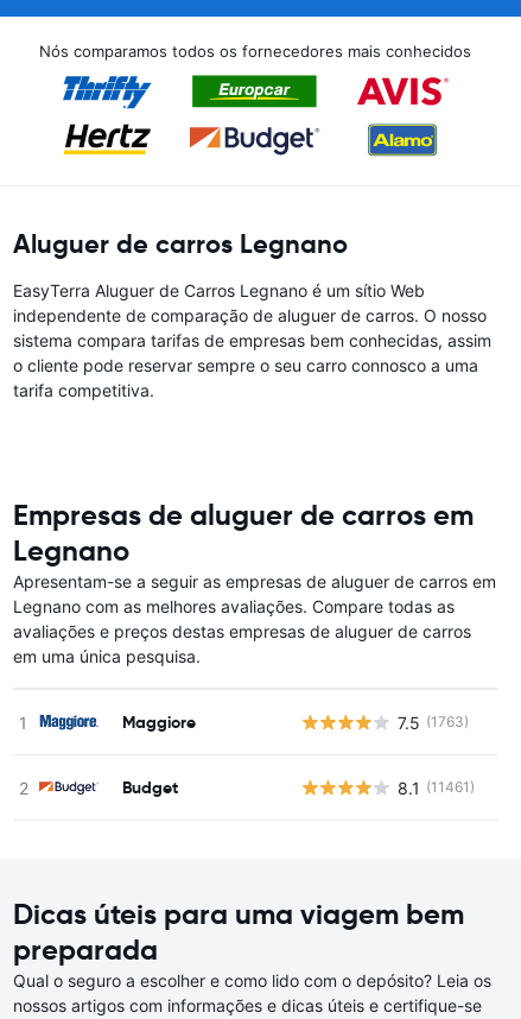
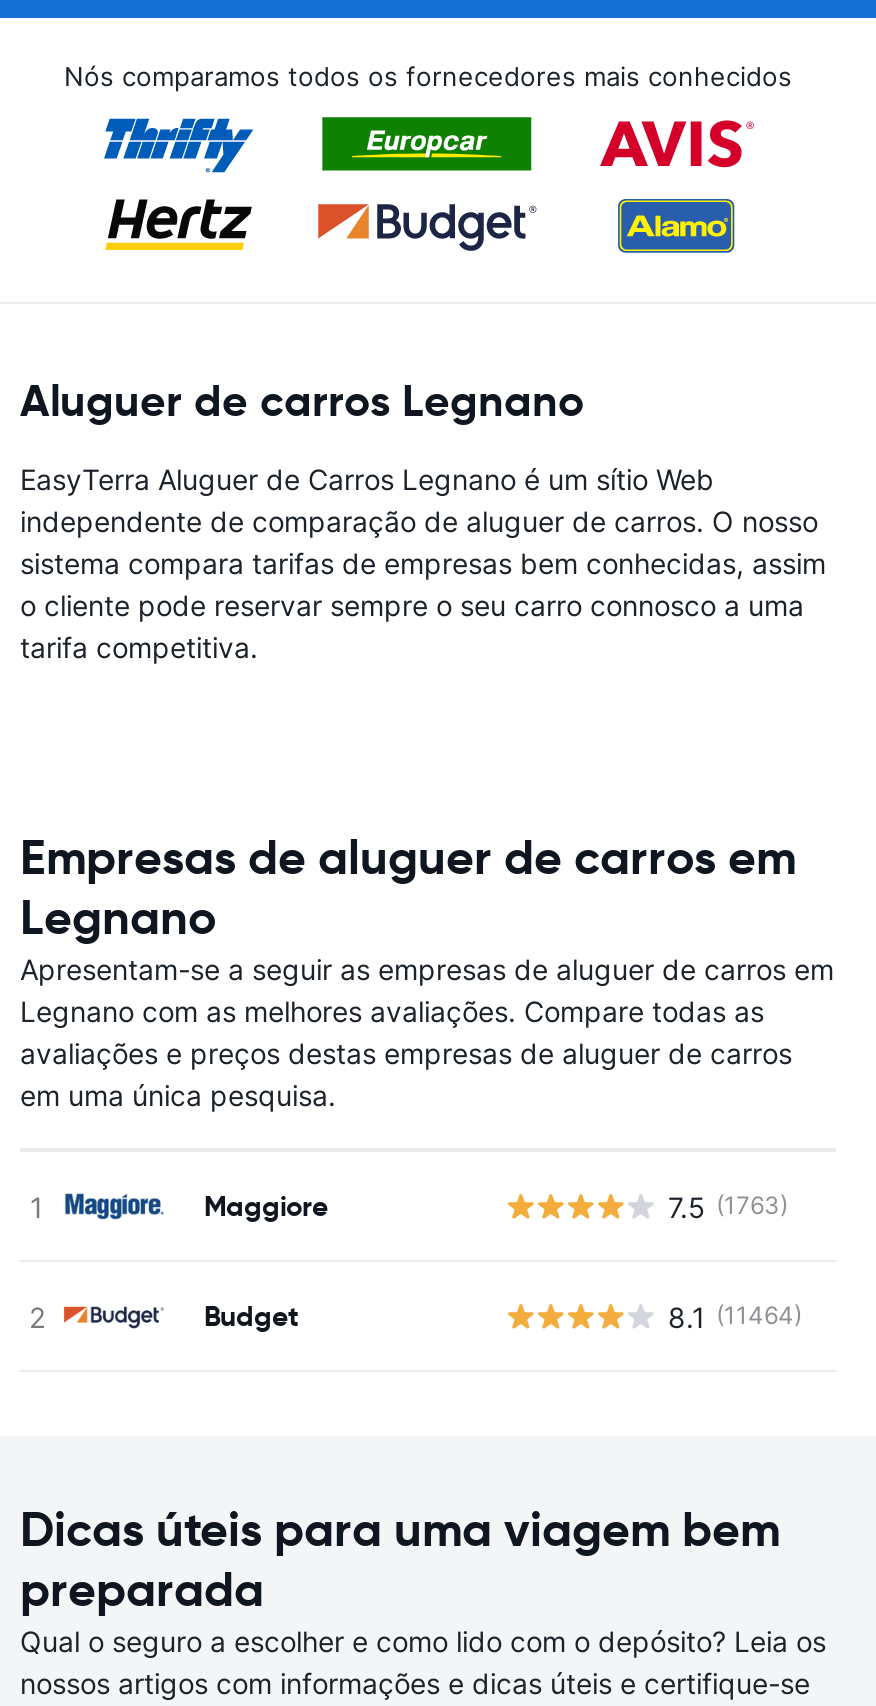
- 8.1 (11461)
+ 8.1 (11464)
